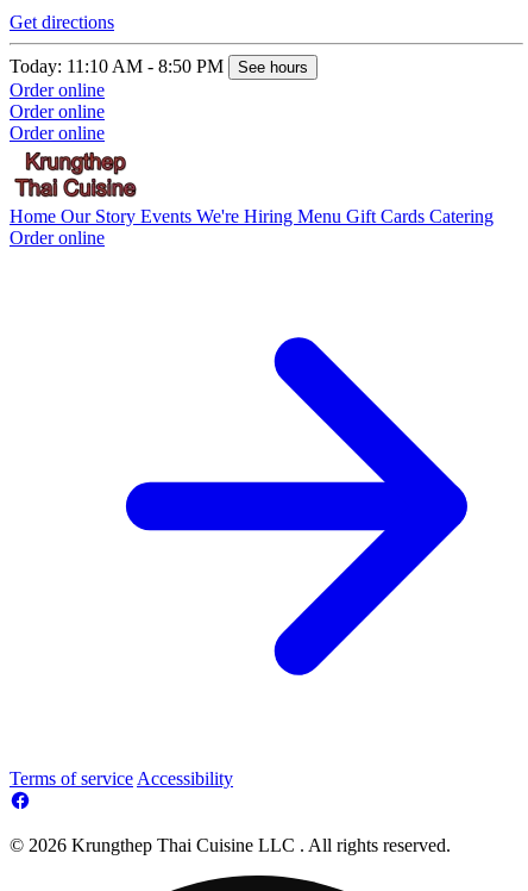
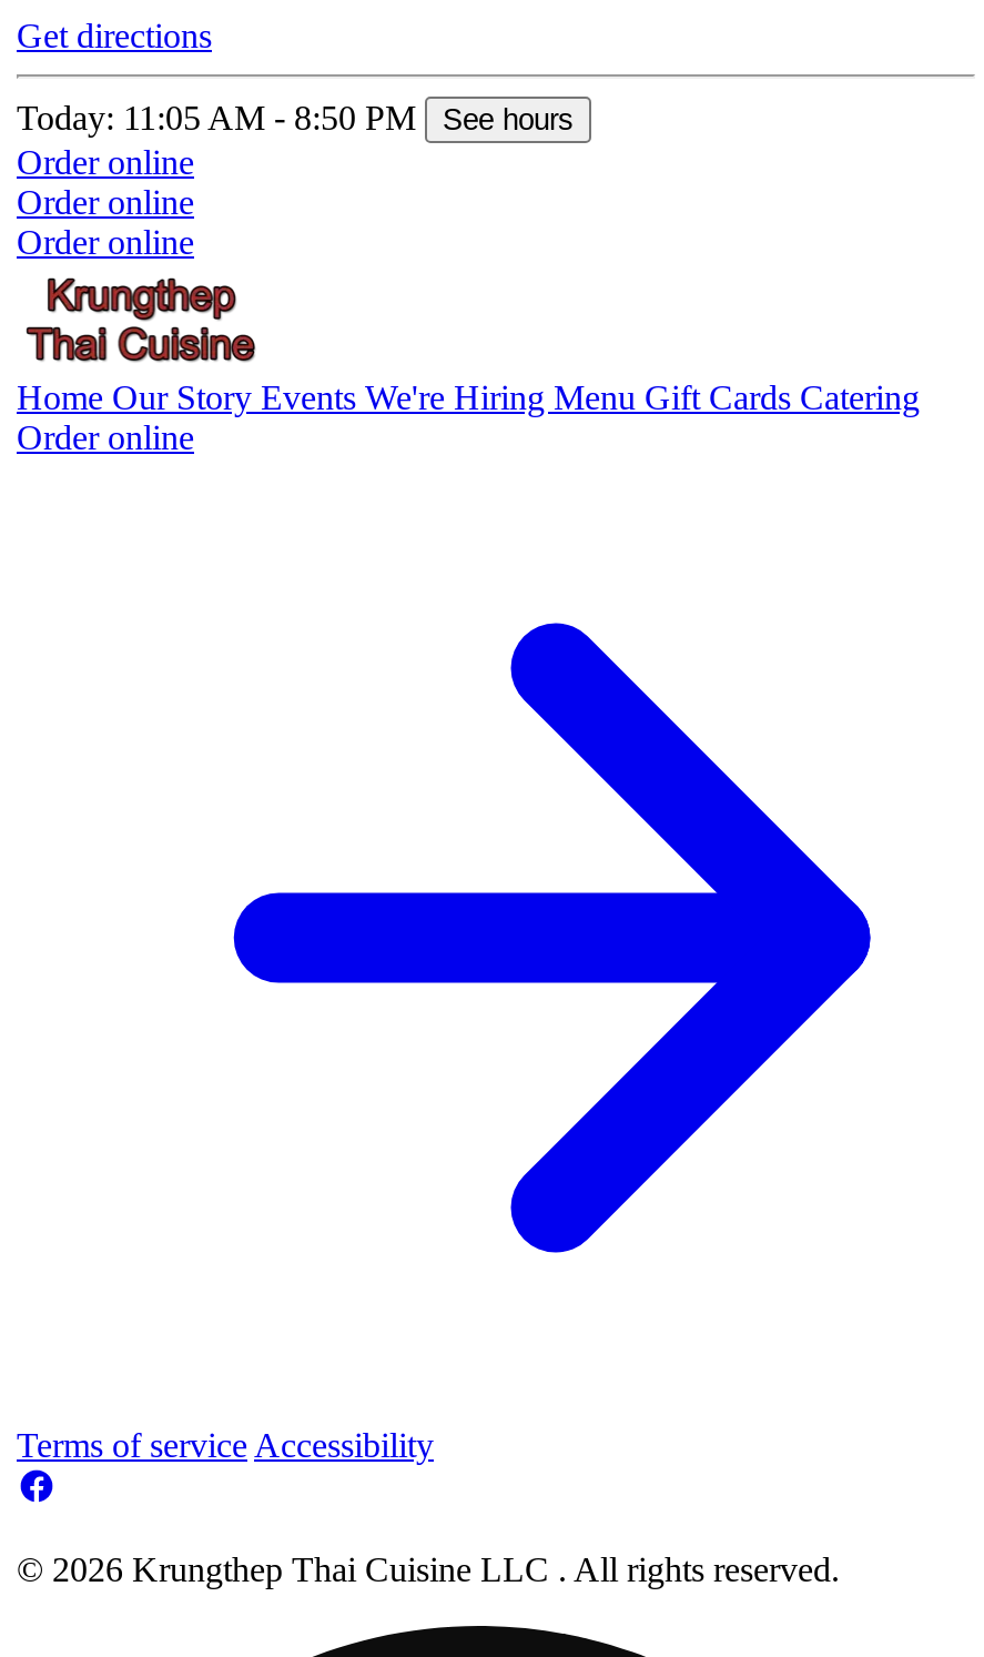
- Today: 11:10 AM - 8:50 PM See hours
+ Today: 11:05 AM - 8:50 PM See hours
